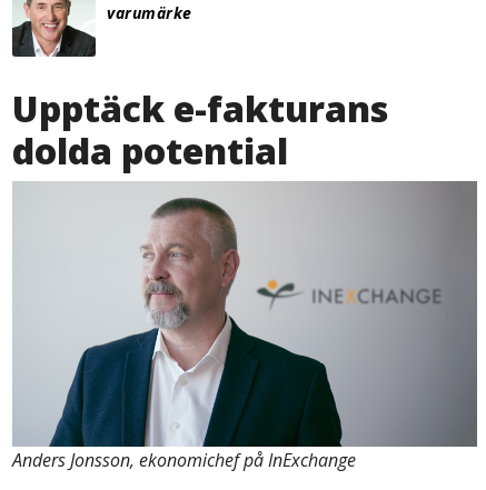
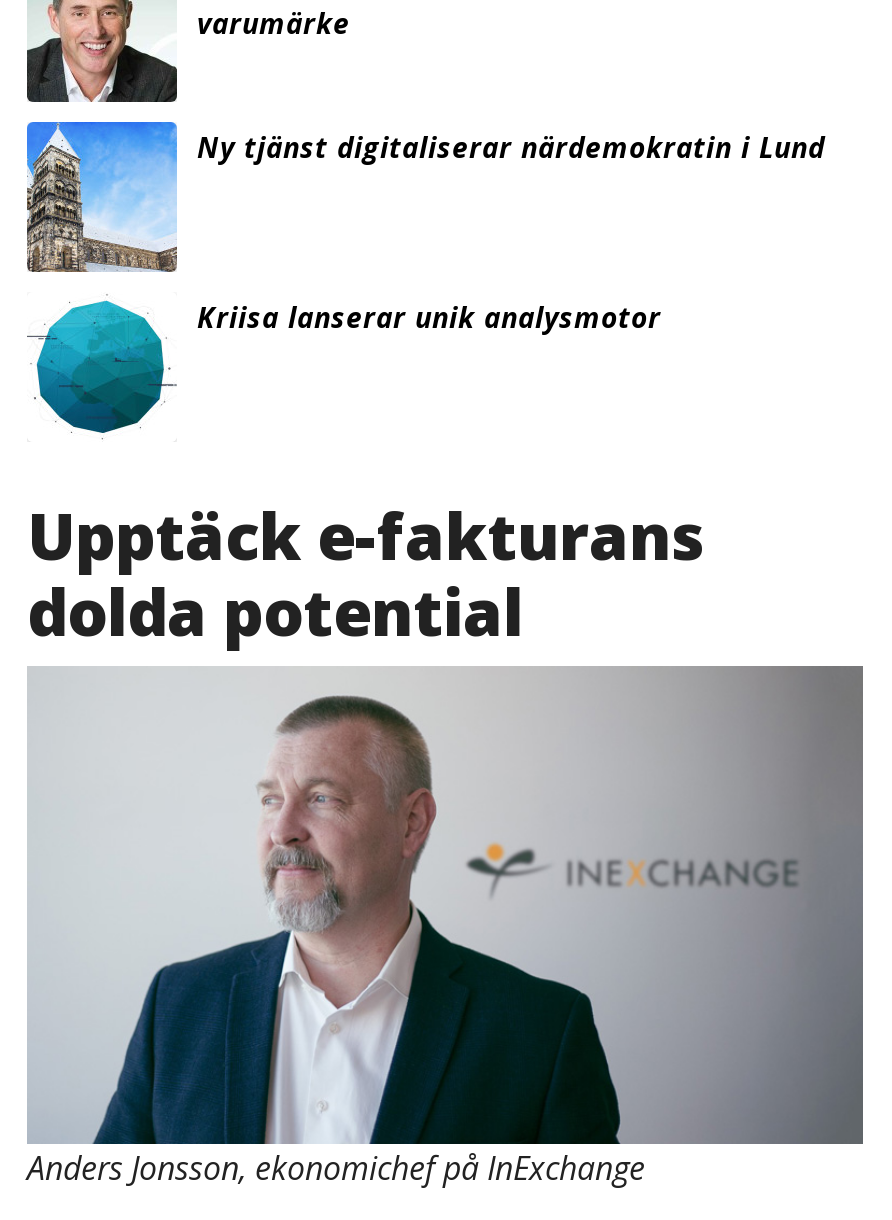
+ [image]
+ Ny tjänst digitaliserar närdemokratin i Lund

+ [image]
+ Kriisa lanserar unik analysmotor
